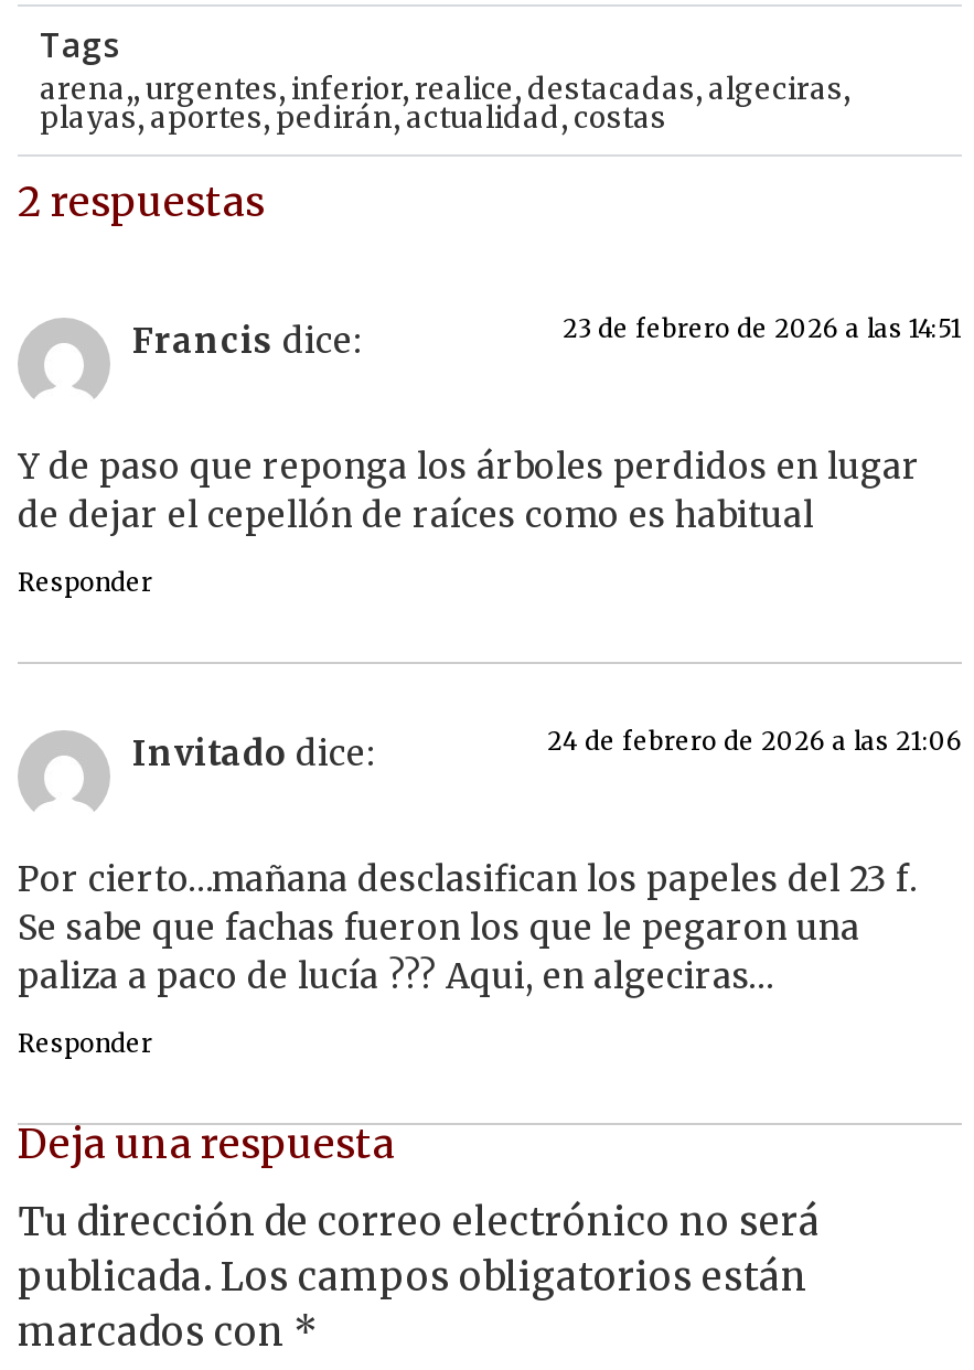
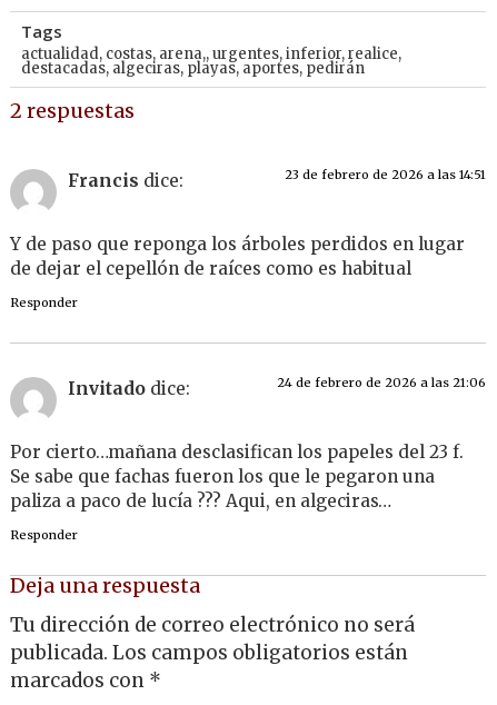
- arena,, urgentes, inferior, realice, destacadas, algeciras,
- playas,aportes,pedirán,actualidad,costas
+ actualidad, costas, arena,, urgentes, inferior, realice,
+ destacadas,algeciras,playas,aportes,pedirán
